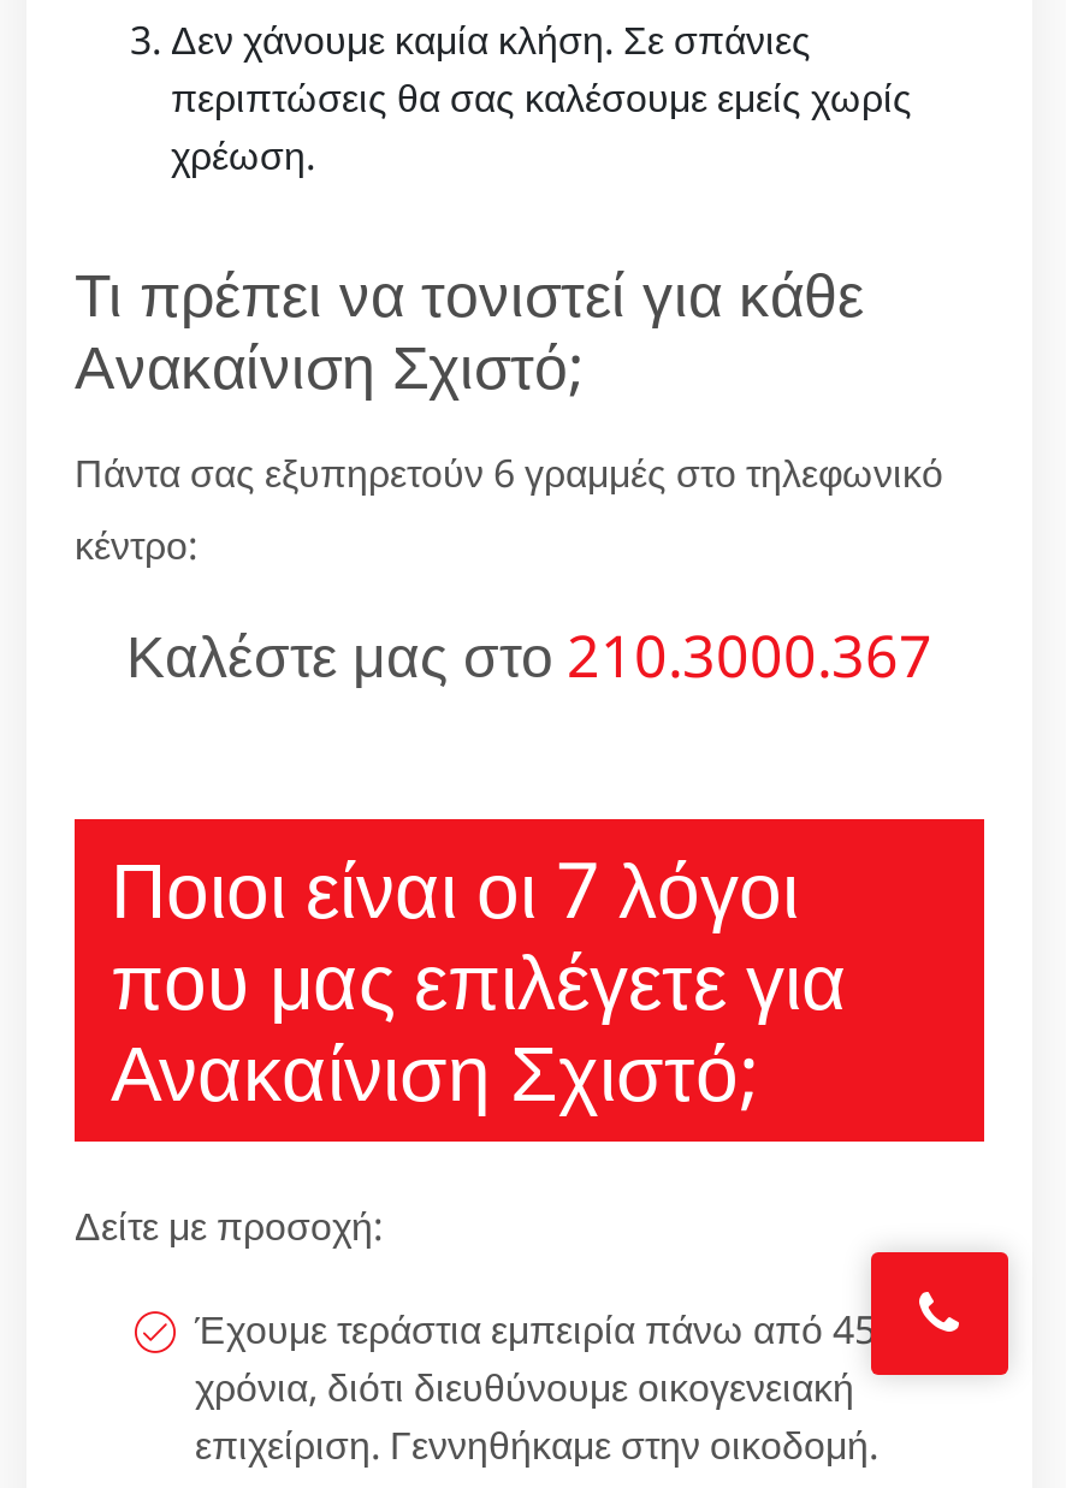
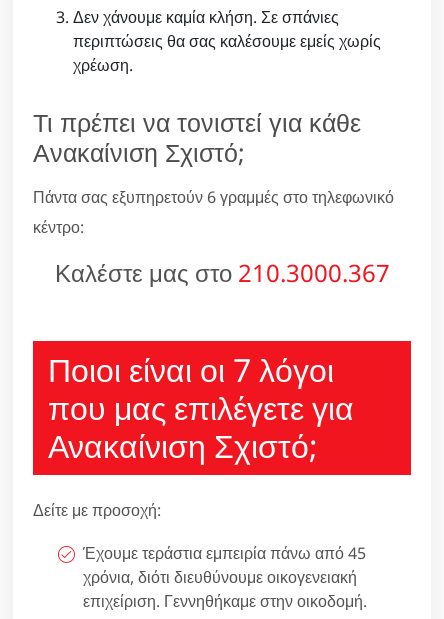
- [image]
